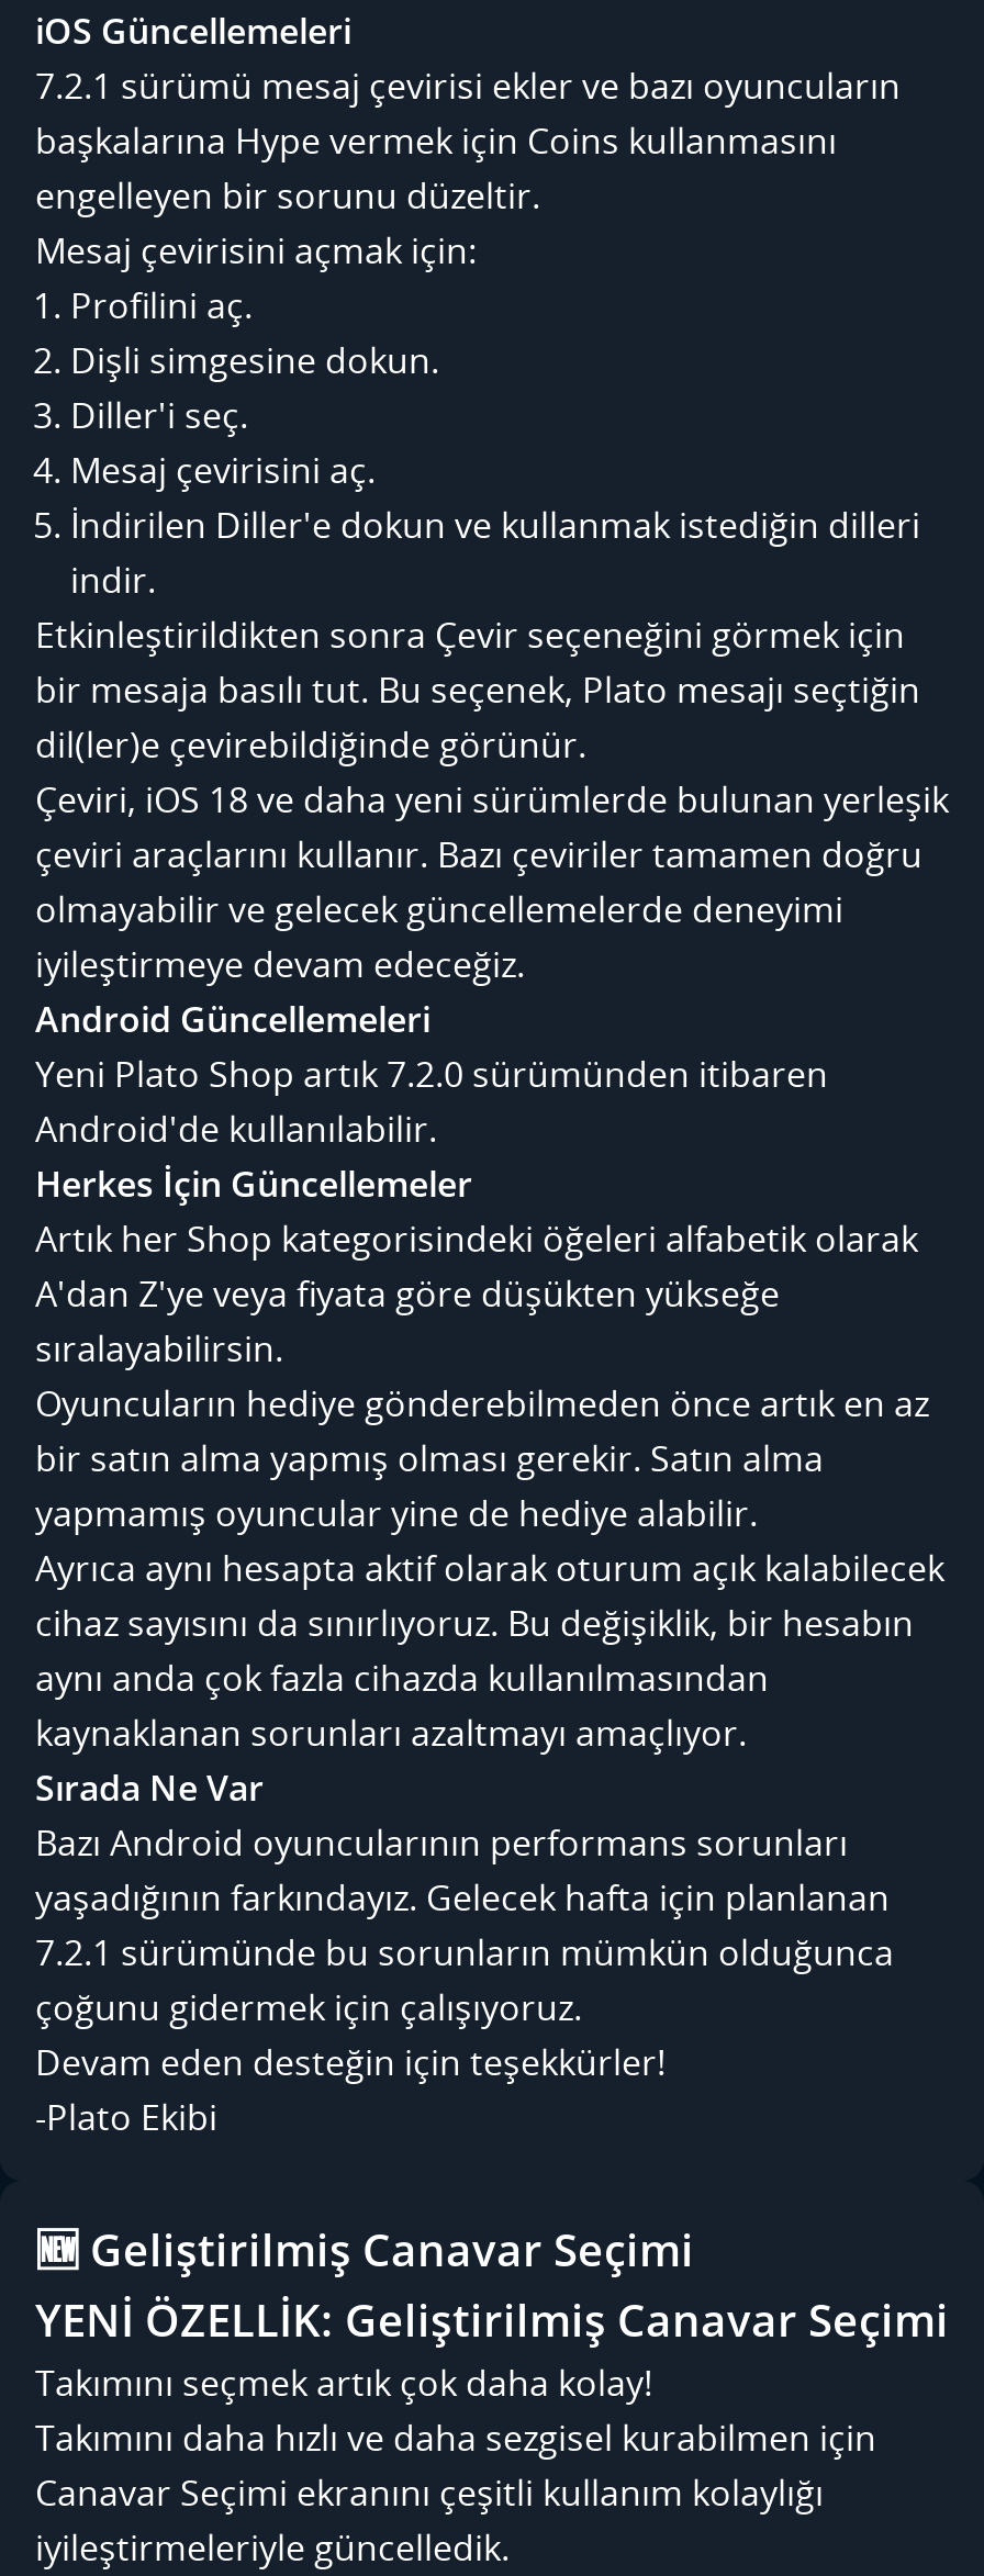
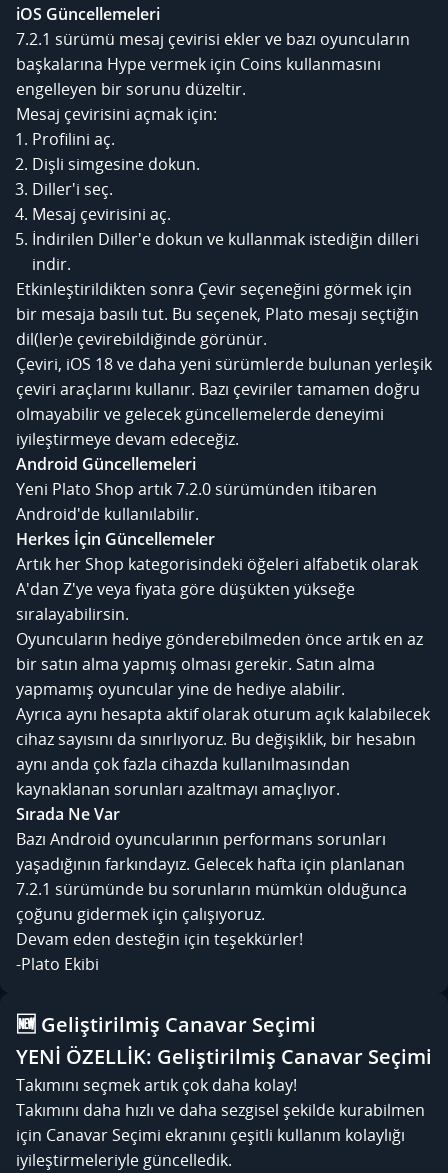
- Takımını daha hızlı ve daha sezgisel kurabilmen için
- Canavar Seçimi ekranını çeşitli kullanım kolaylığı
+ Takımını daha hızlı ve daha sezgisel şekilde kurabilmen
+ için Canavar Seçimi ekranını çeşitli kullanım kolaylığı
